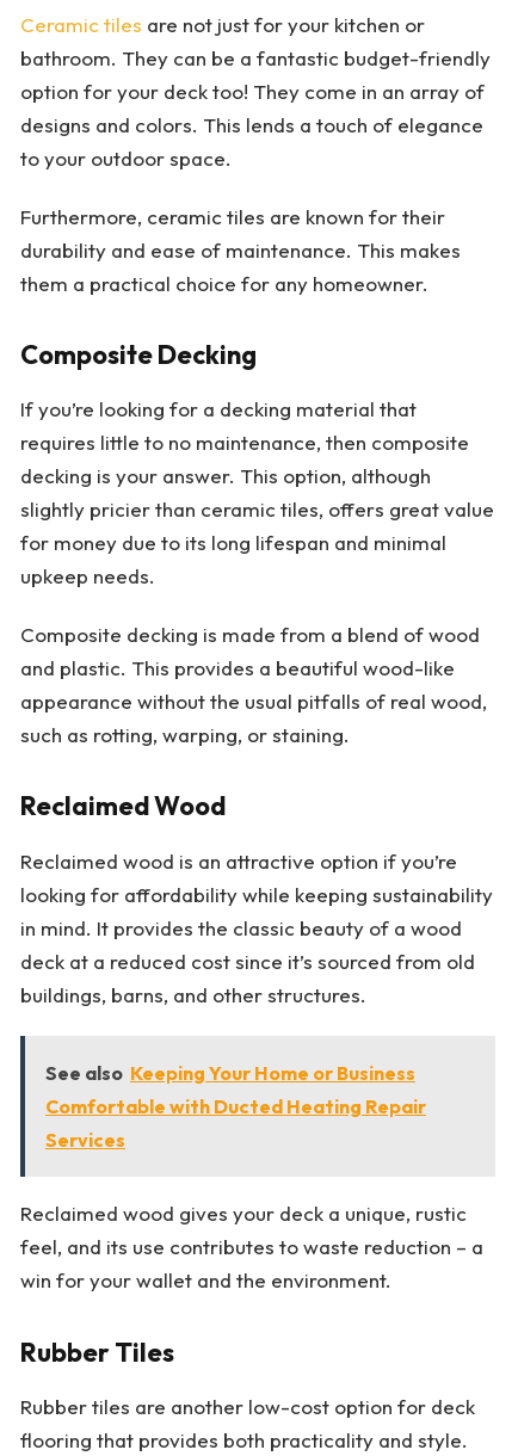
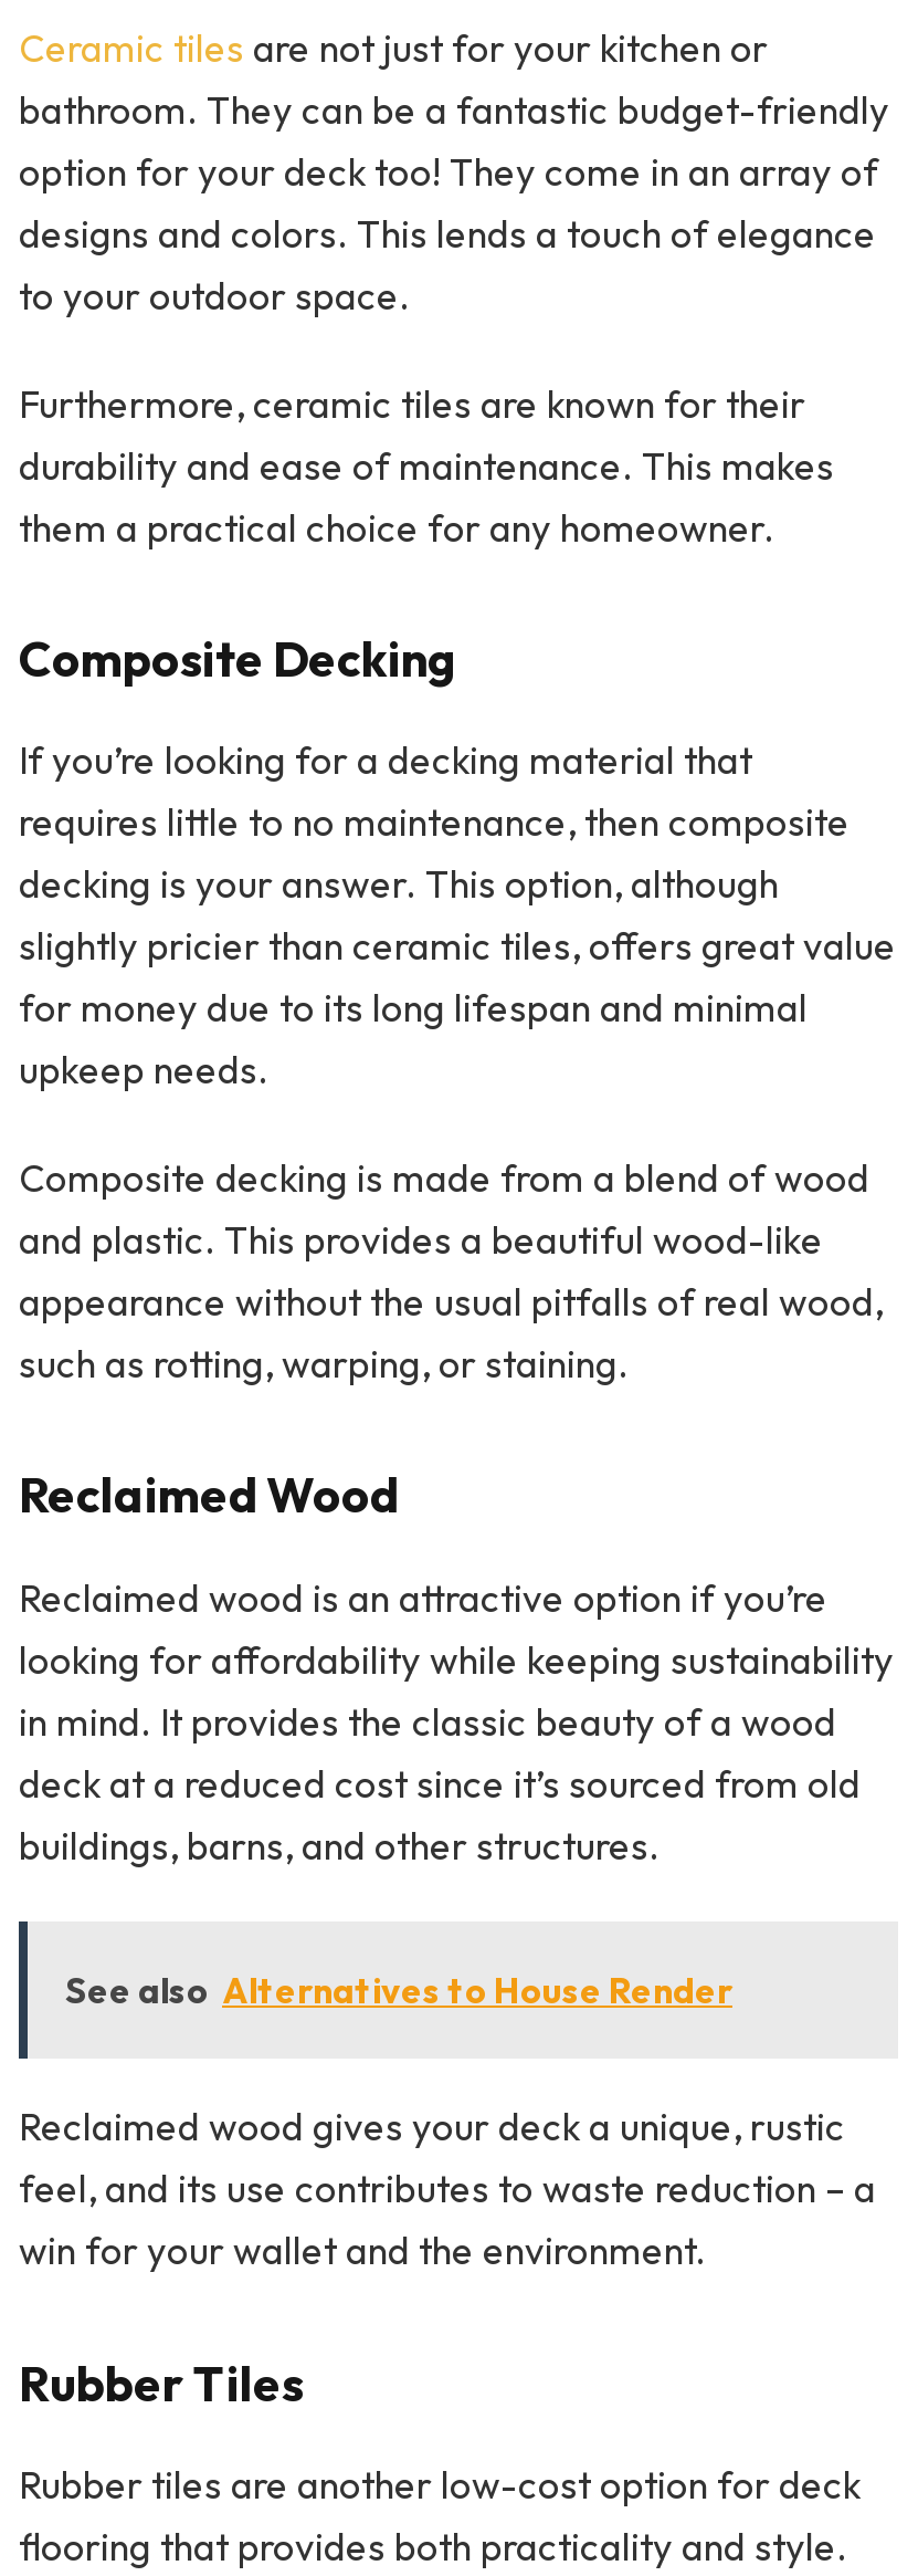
- See also Keeping Your Home or Business
- Comfortable with Ducted Heating Repair
- Services
+ See also Alternatives to House Render
